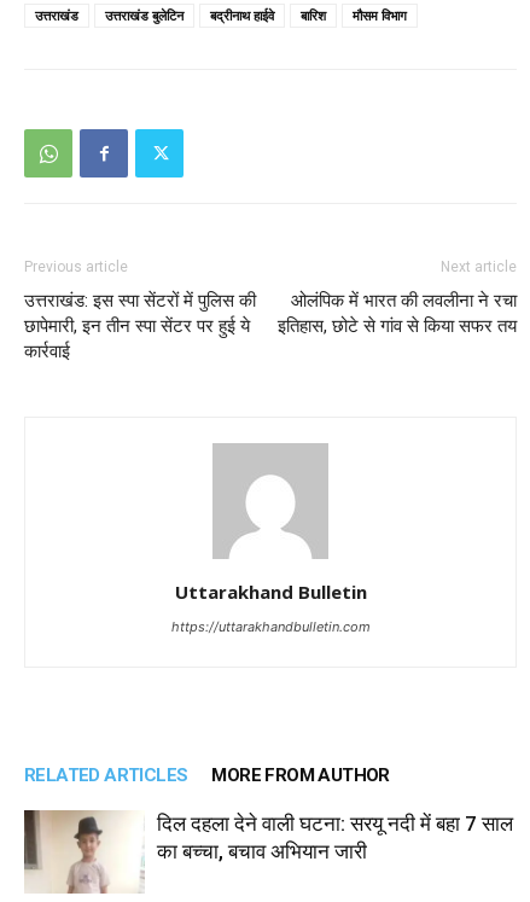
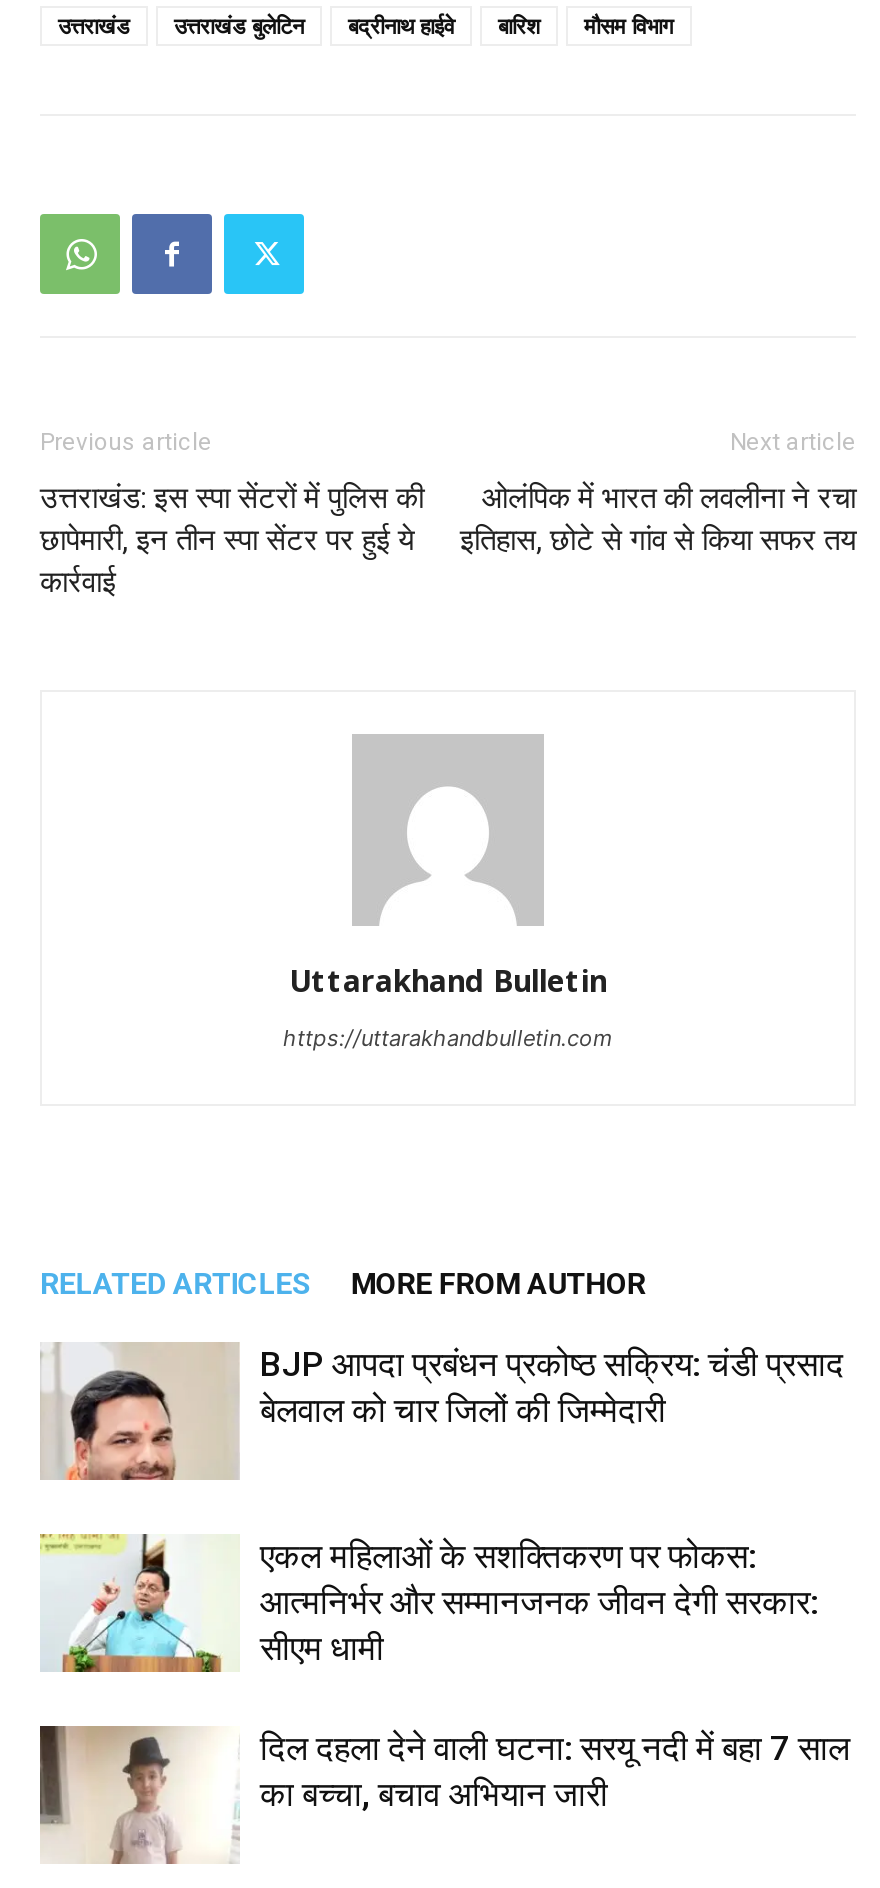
+ [image]
+ एकल महिलाओं के सशक्तिकरण पर फोकस:
+ आत्मनिर्भर और सम्मानजनक जीवन देगी सरकार:
+ सीएम धामी

+ [image]
+ BJP आपदा प्रबंधन प्रकोष्ठ सक्रिय: चंडी प्रसाद
+ बेलवाल को चार जिलों की जिम्मेदारी
